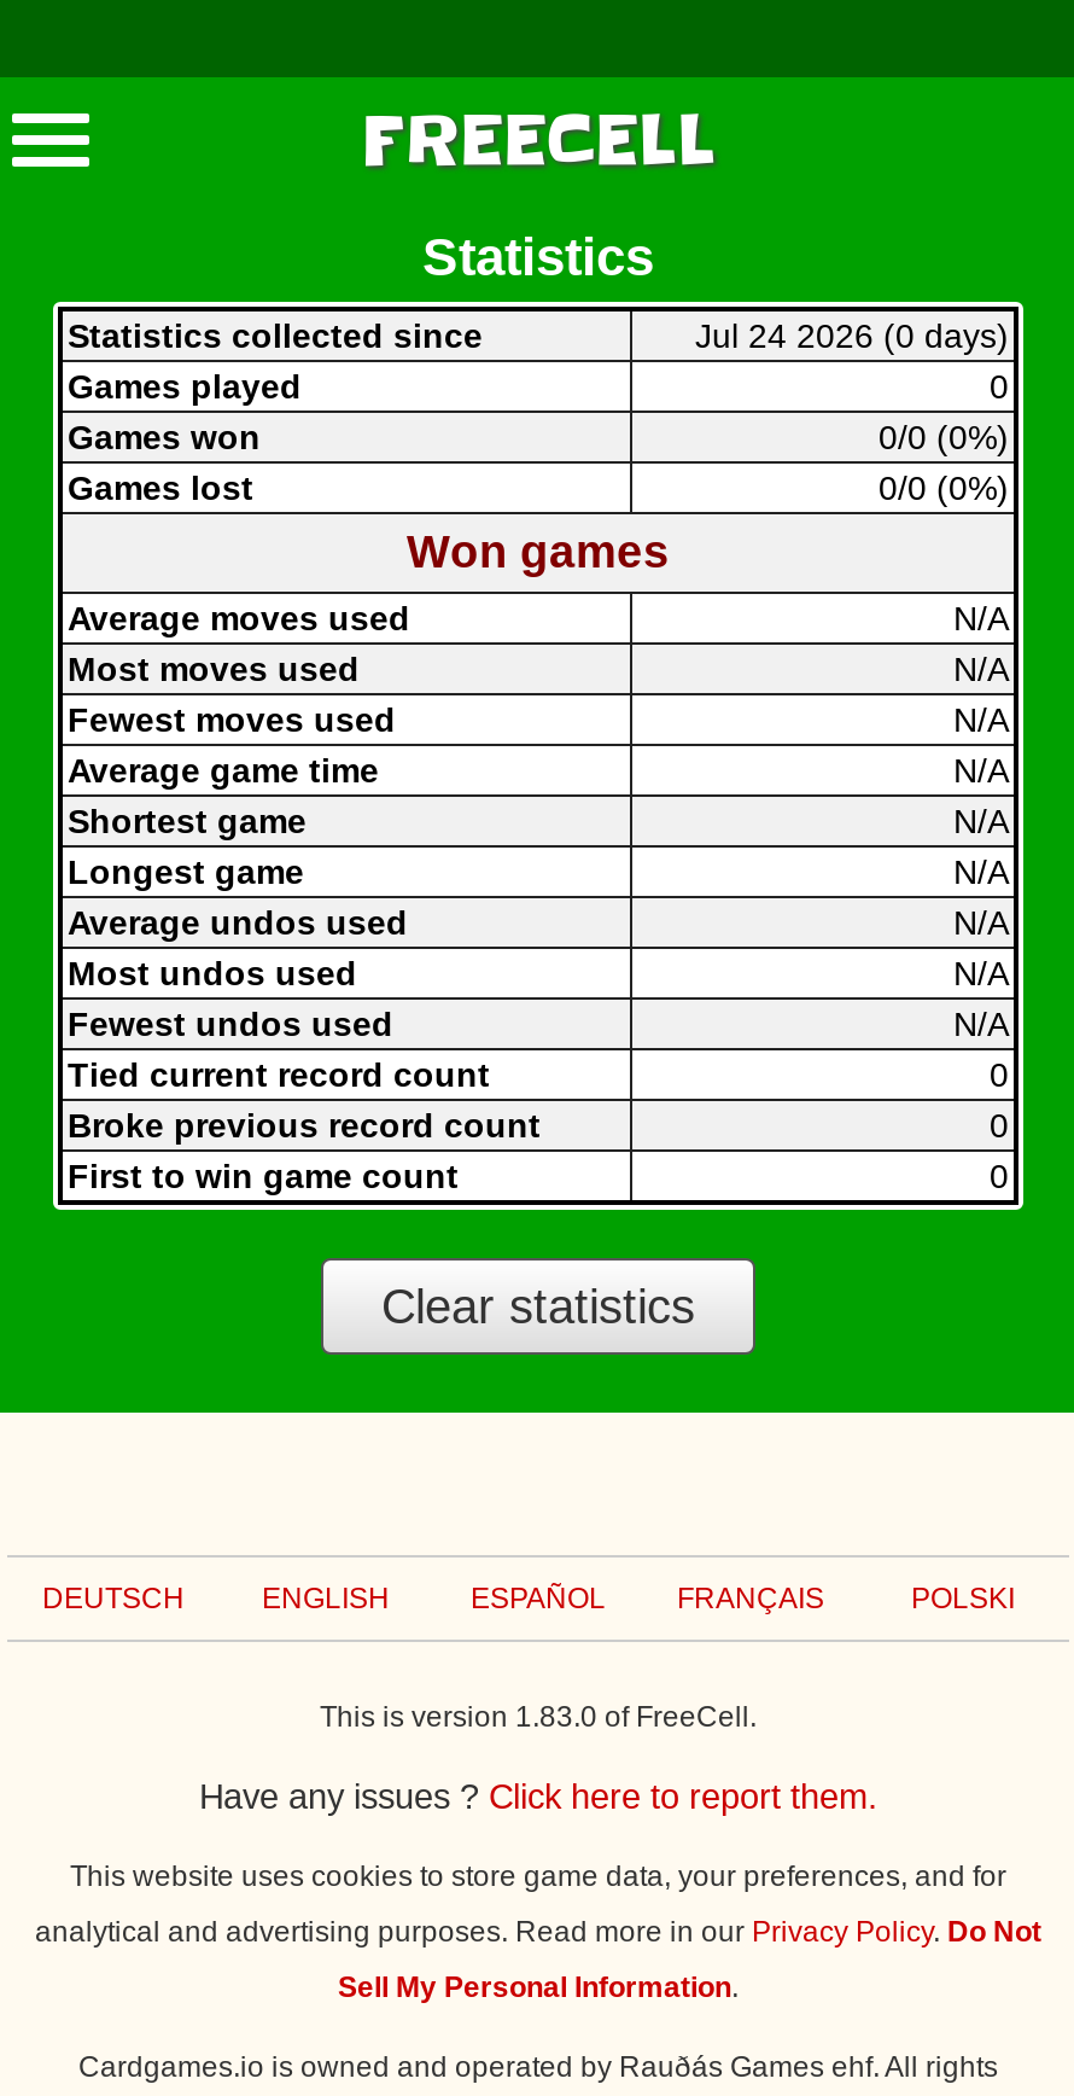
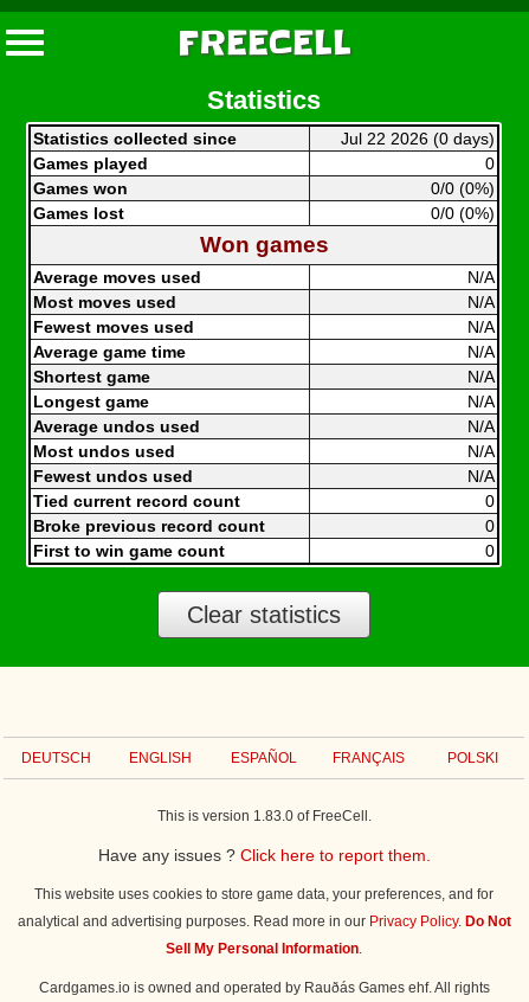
- Jul 24 2026 (0 days)
+ Jul 22 2026 (0 days)
